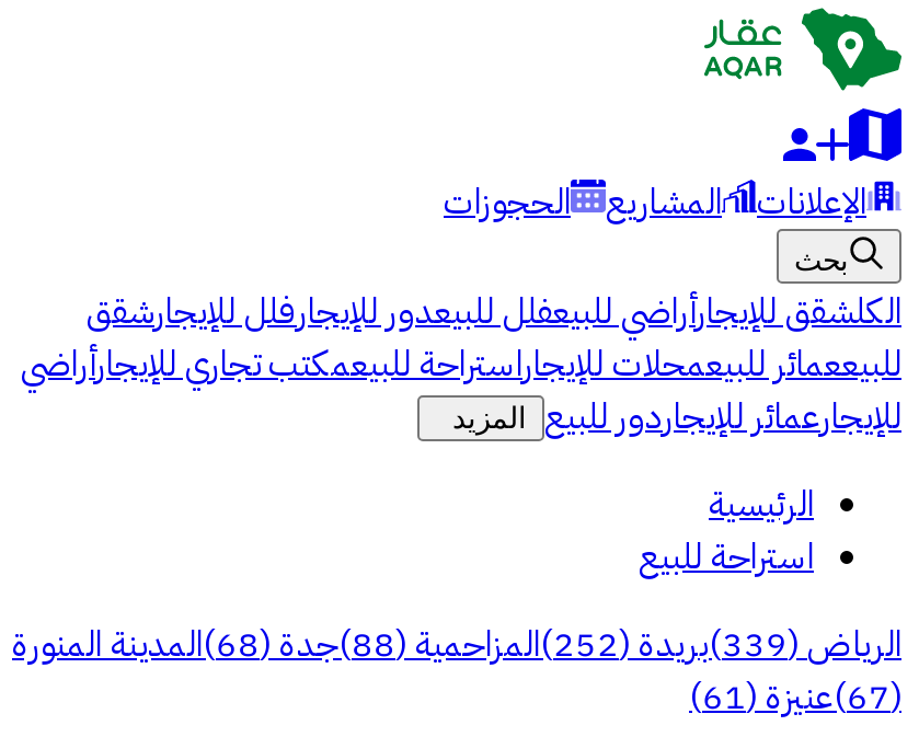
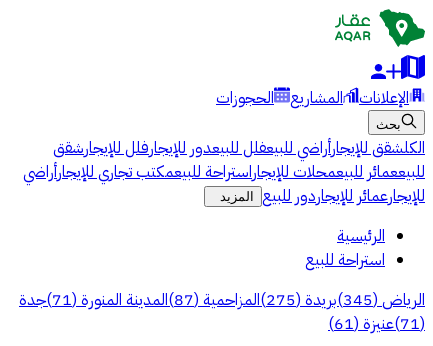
- الرياض (339)بريدة (252)المزاحمية (88)جدة (68)المدينة المنورة
+ الرياض (345)بريدة (275)المزاحمية (87)المدينة المنورة (71)جدة

- 67
+ 71
